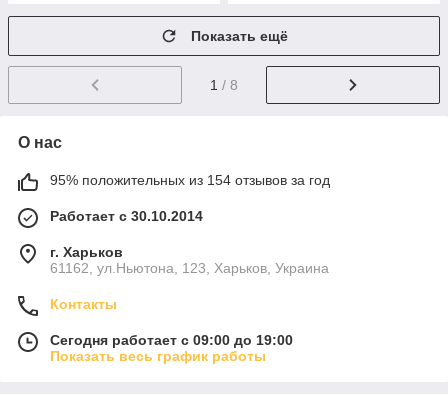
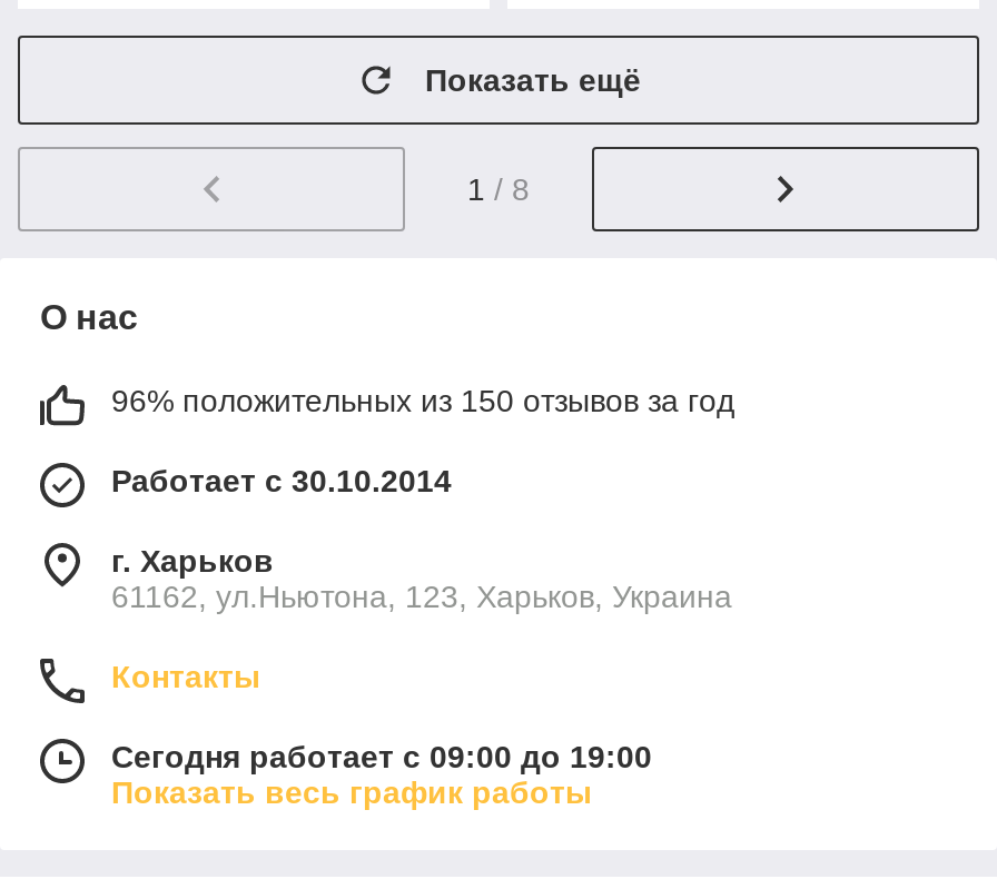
- 95% положительных из 154 отзывов за год
+ 96% положительных из 150 отзывов за год
